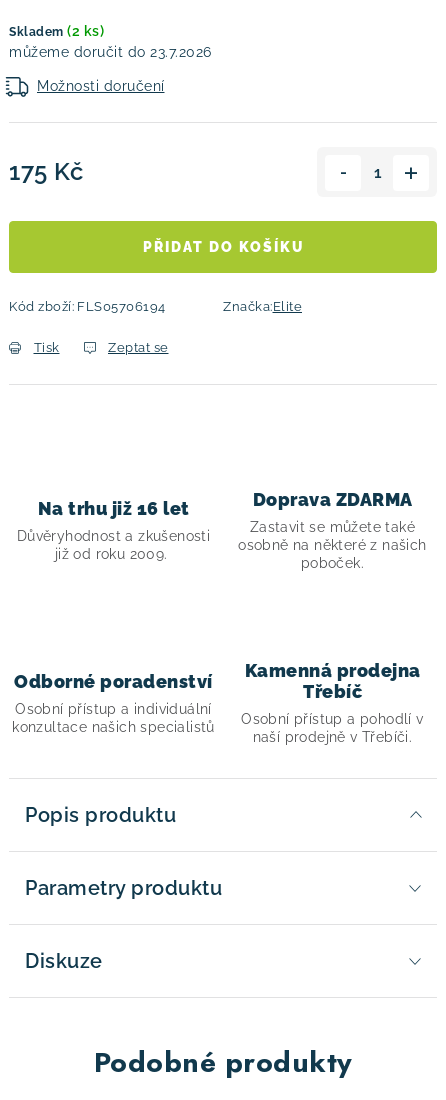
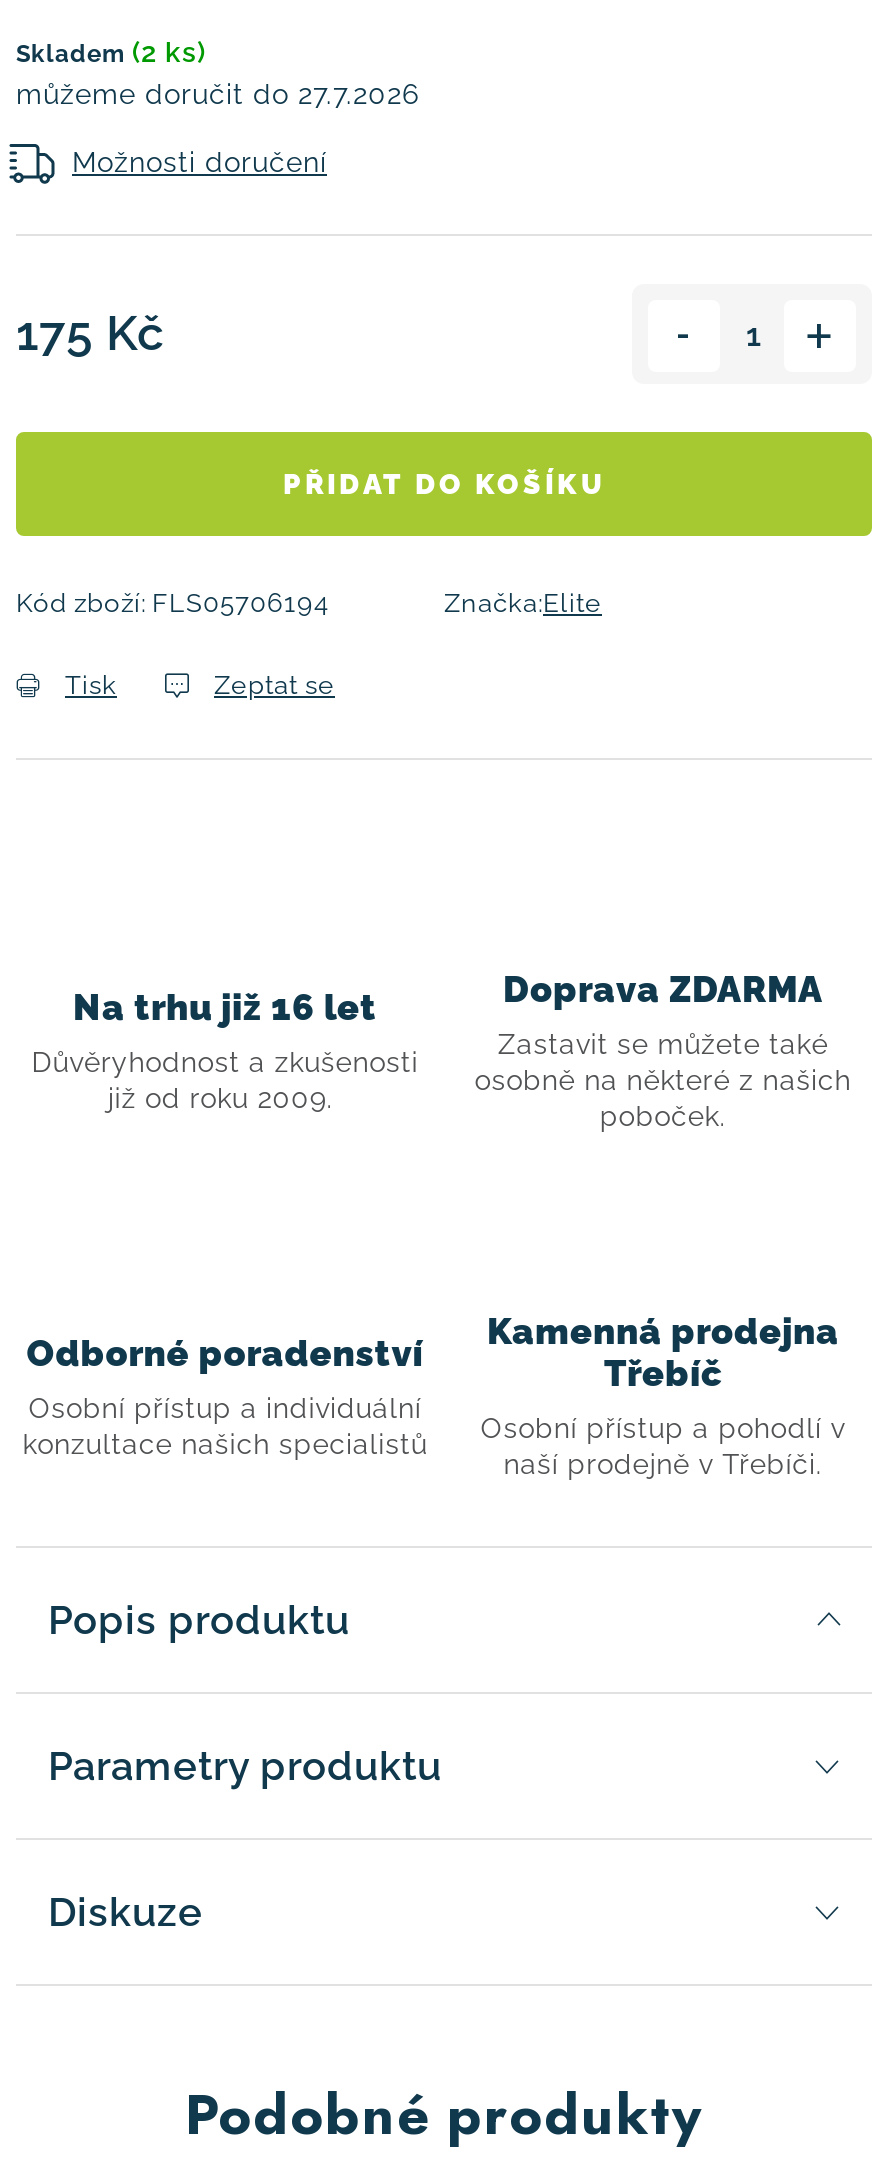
- 23.7.2026
+ 27.7.2026
